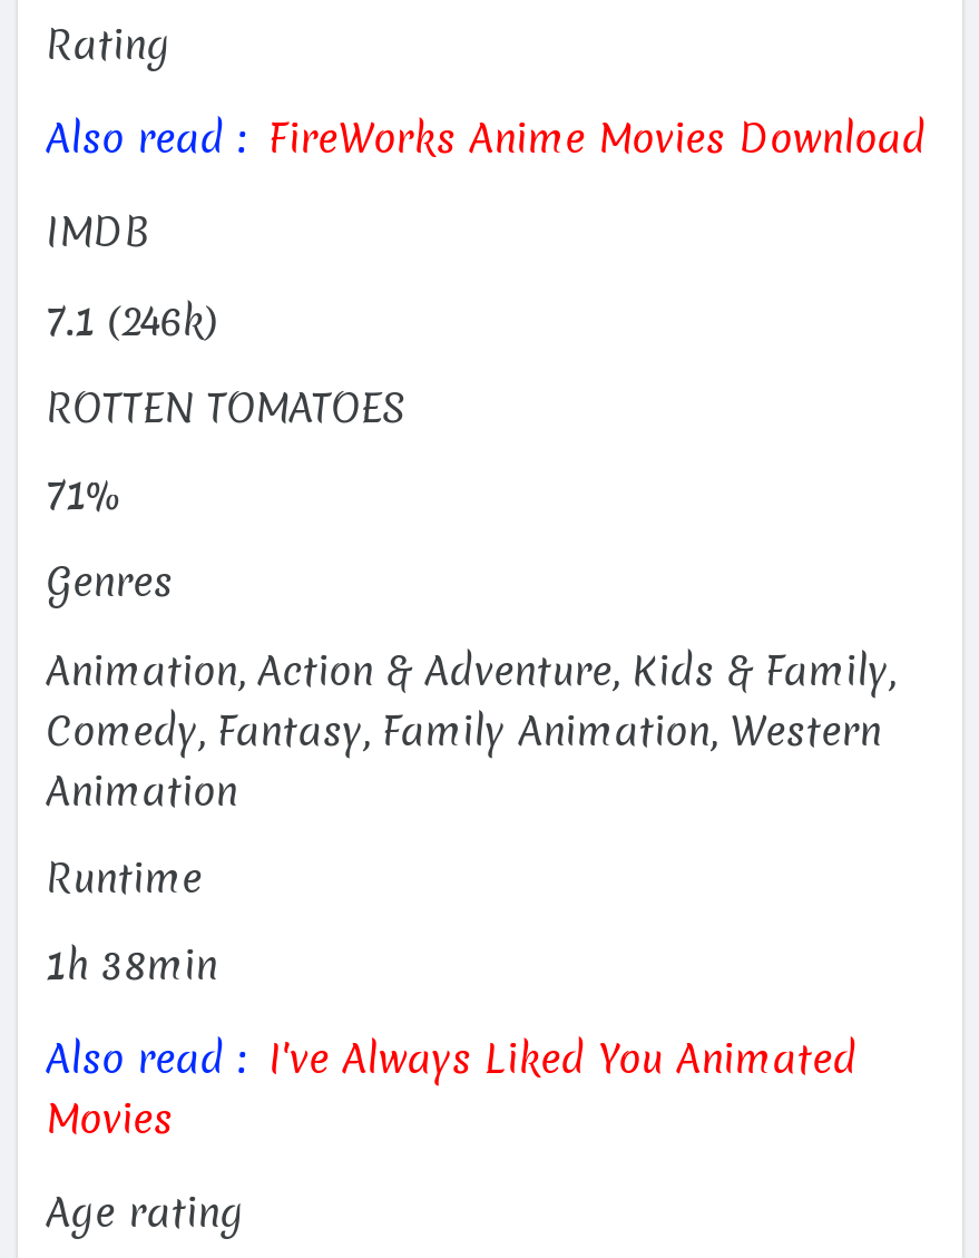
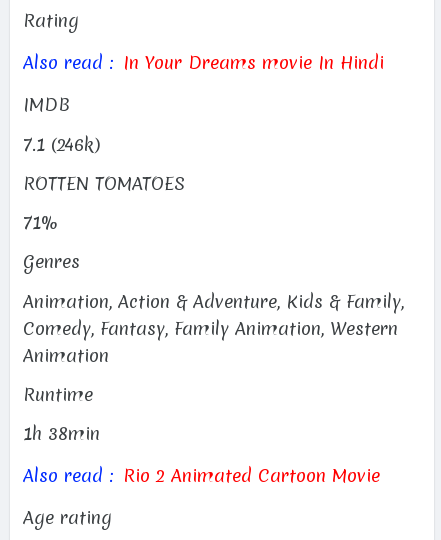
- Also read : FireWorks Anime Movies Download
+ Also read : In Your Dreams movie In Hindi

- Also read : I've Always Liked You Animated
- Movies
+ Also read : Rio 2 Animated Cartoon Movie
